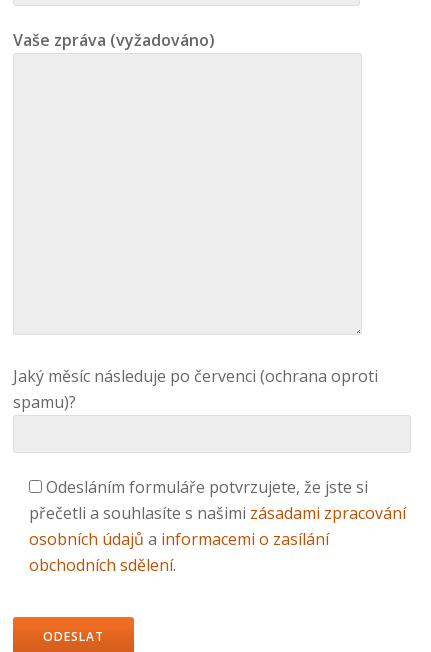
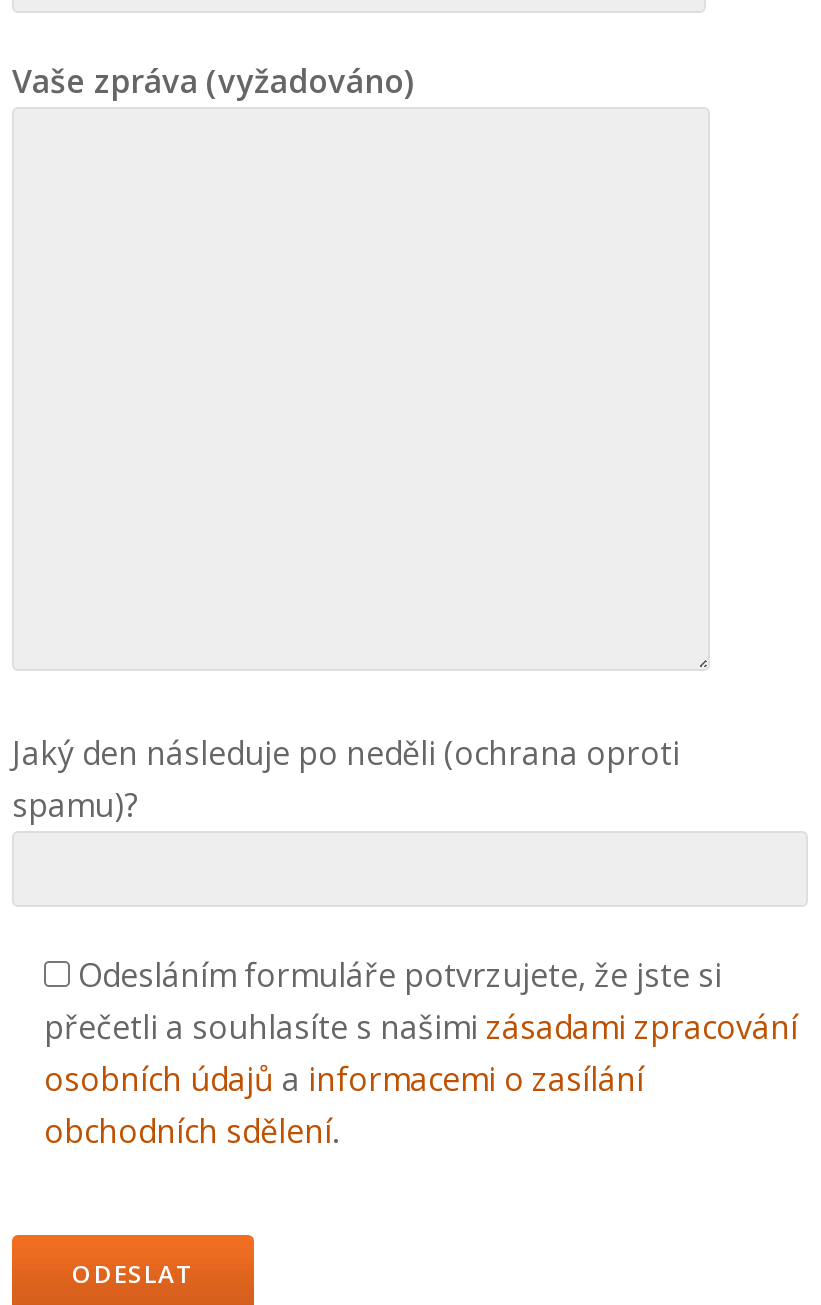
- Jaký měsíc následuje po červenci (ochrana oproti
+ Jaký den následuje po neděli (ochrana oproti
